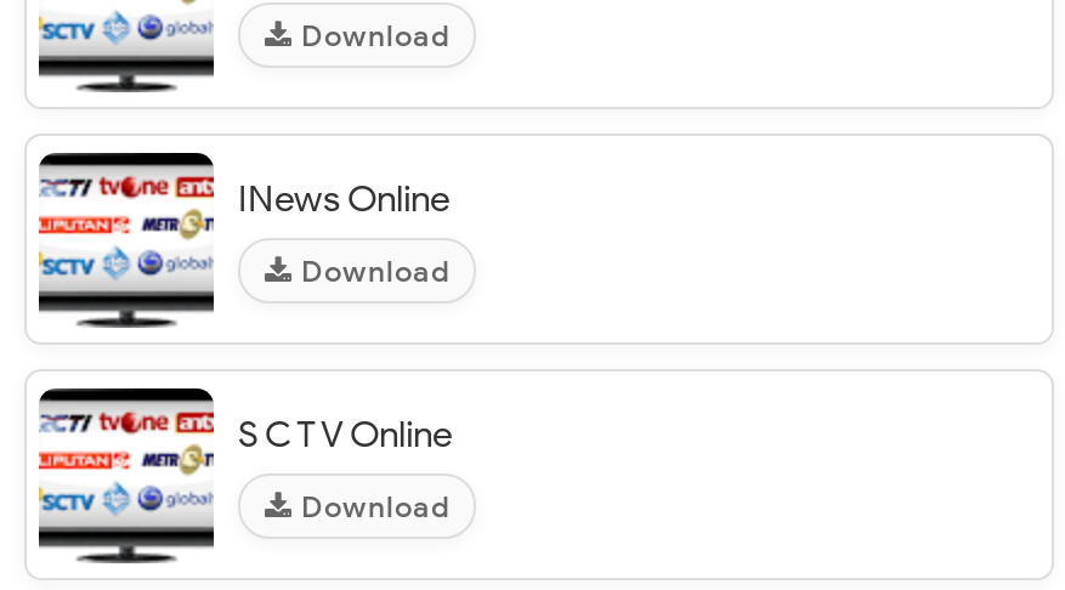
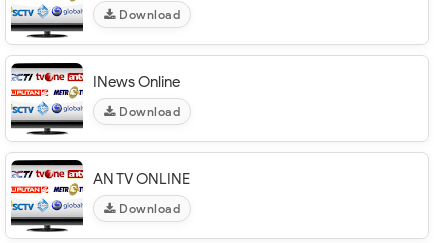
- S C T V Online
+ AN TV ONLINE
